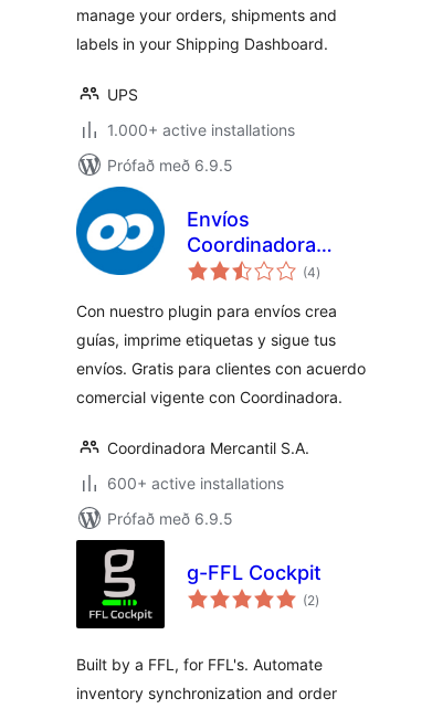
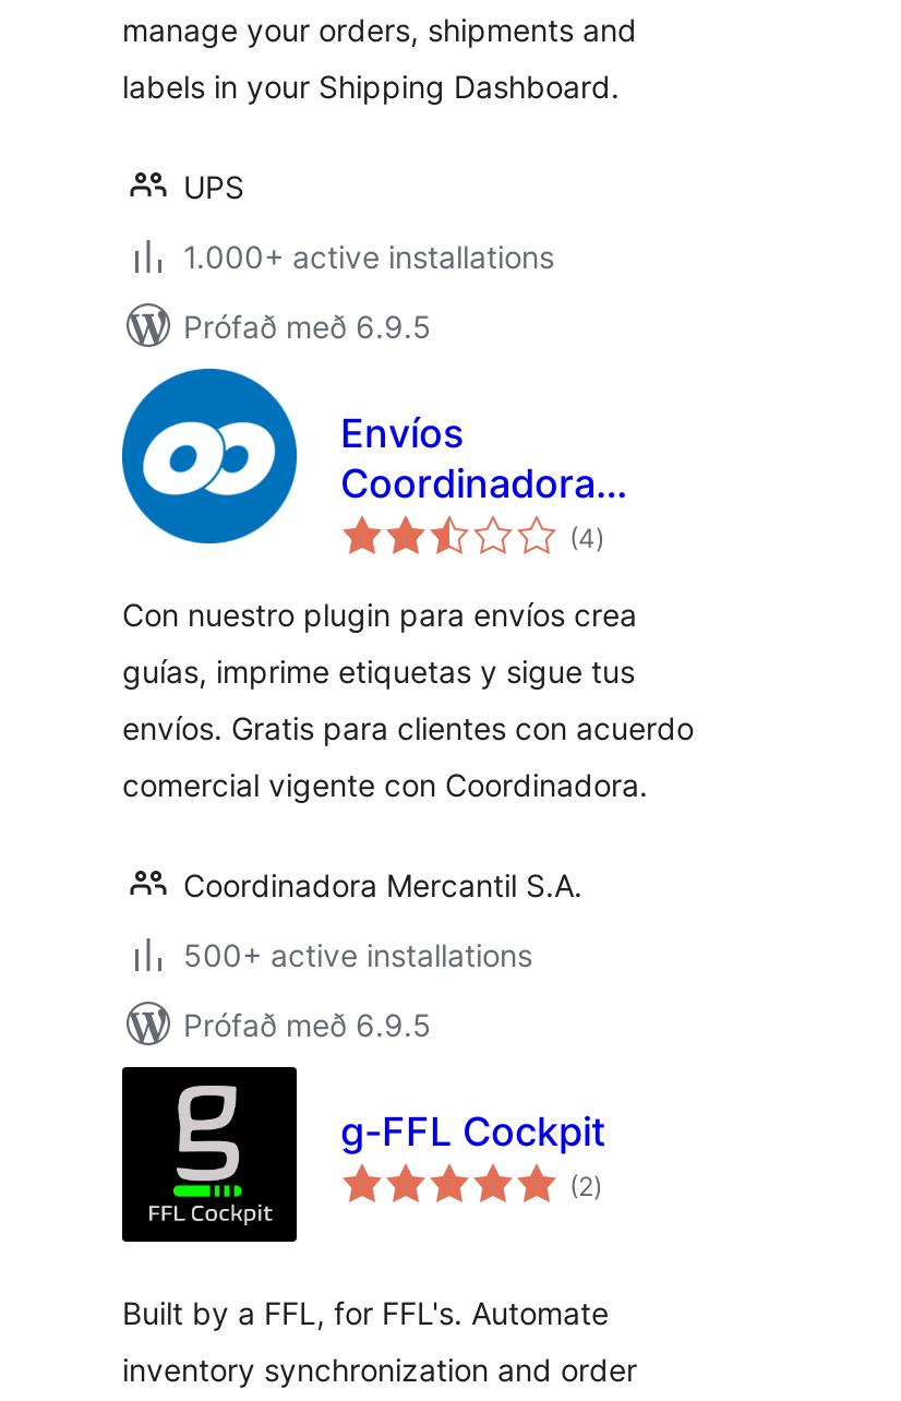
- 600+ active installations
+ 500+ active installations
